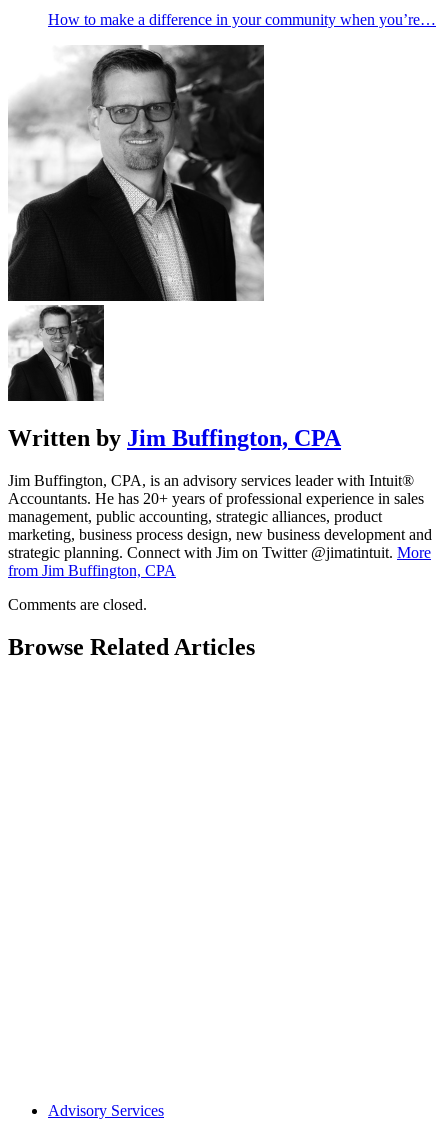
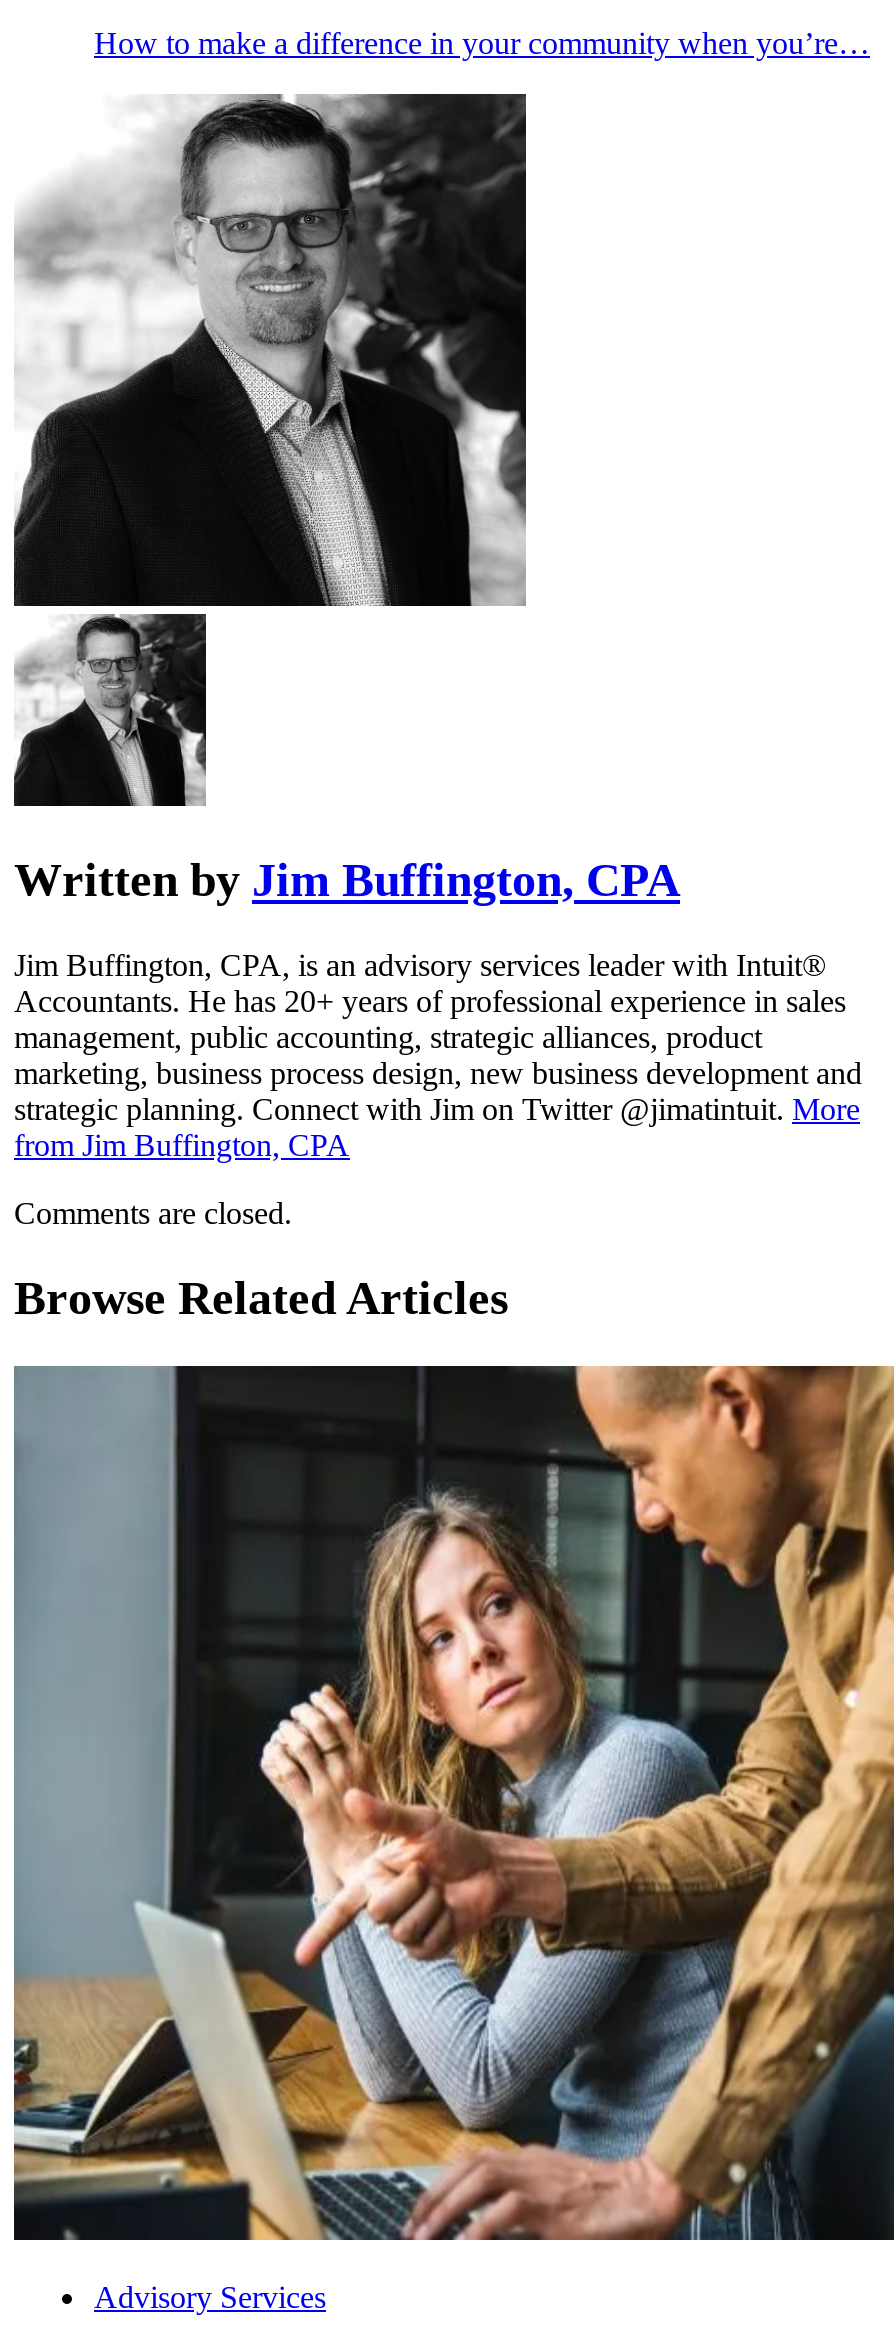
+ [image]
